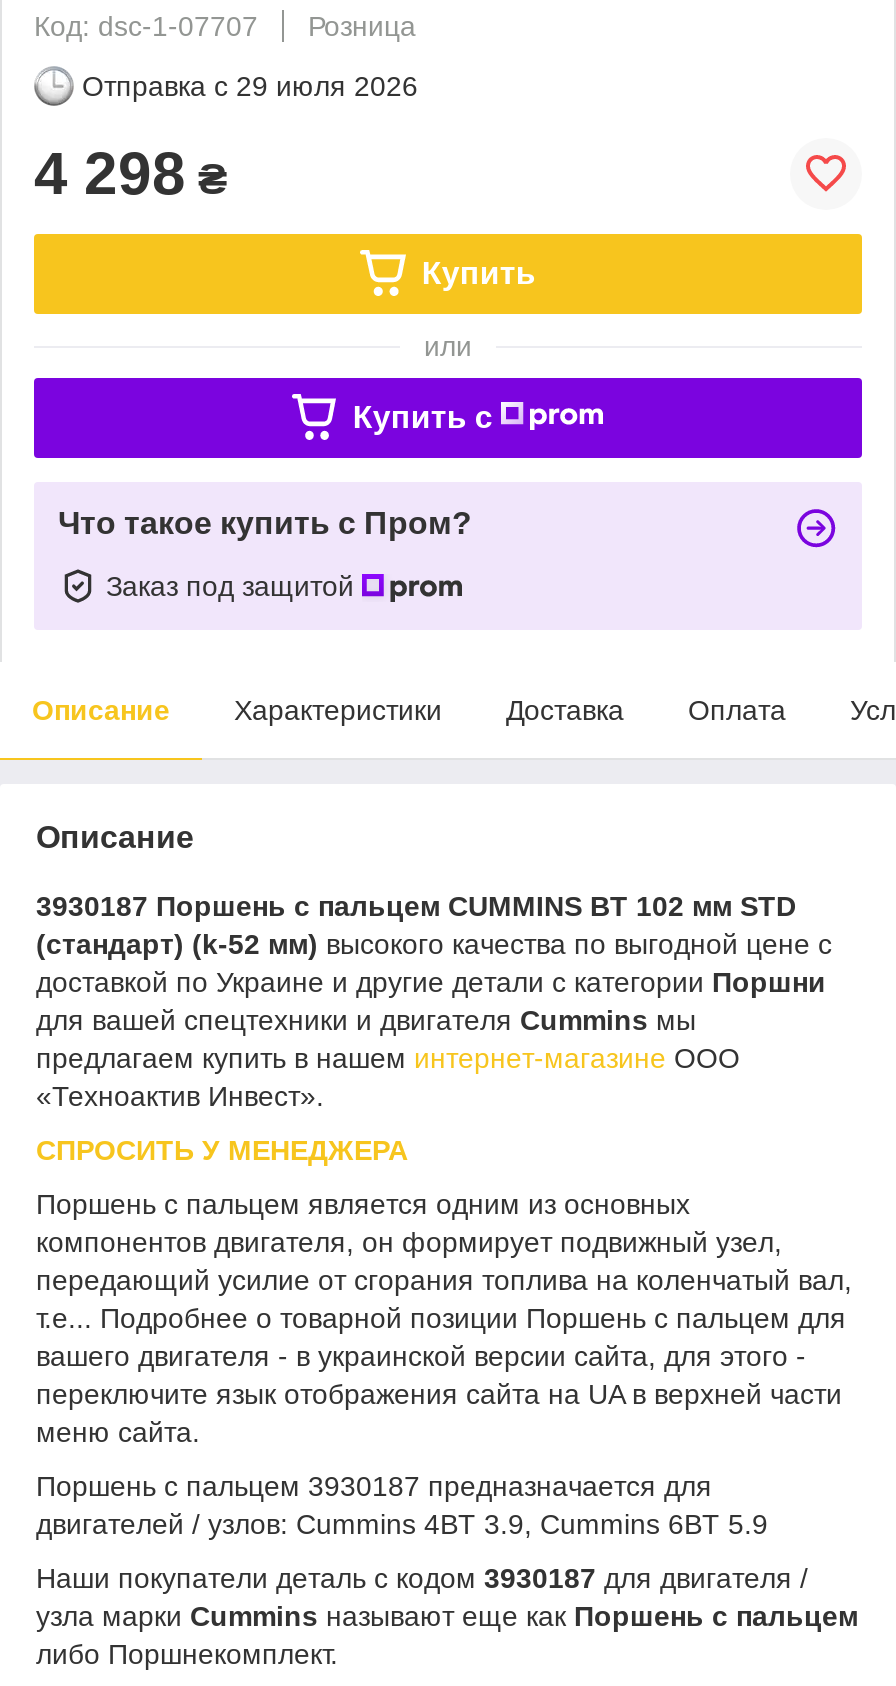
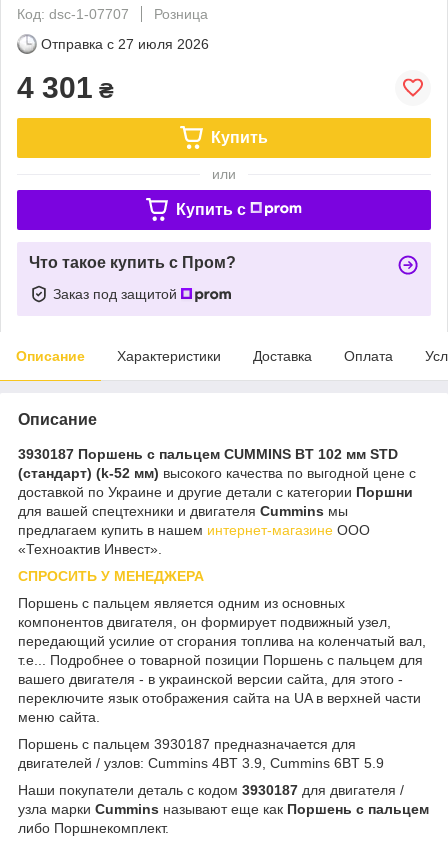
- Отправка с 29 июля 2026
+ Отправка с 27 июля 2026

- 4 298 ₴
+ 4 301 ₴
